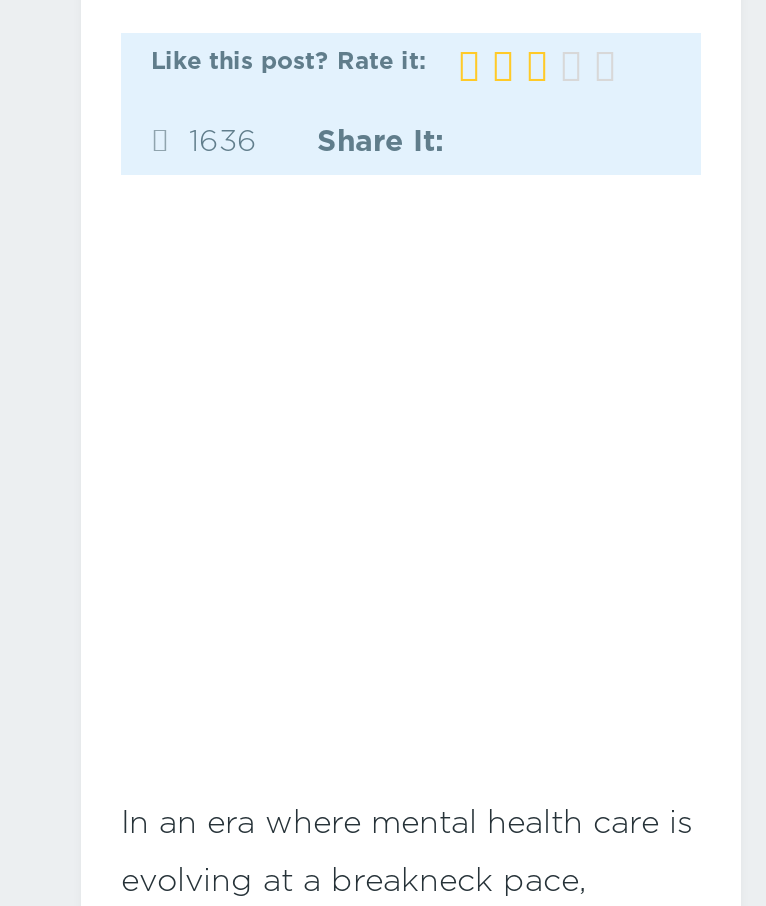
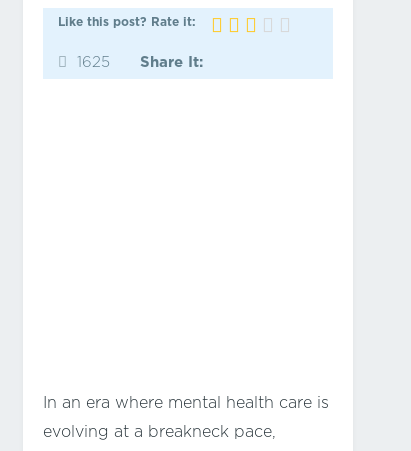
- 1636
+ 1625
